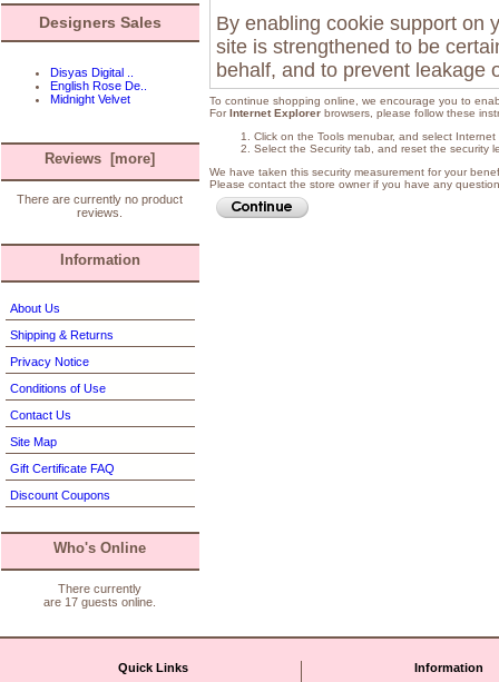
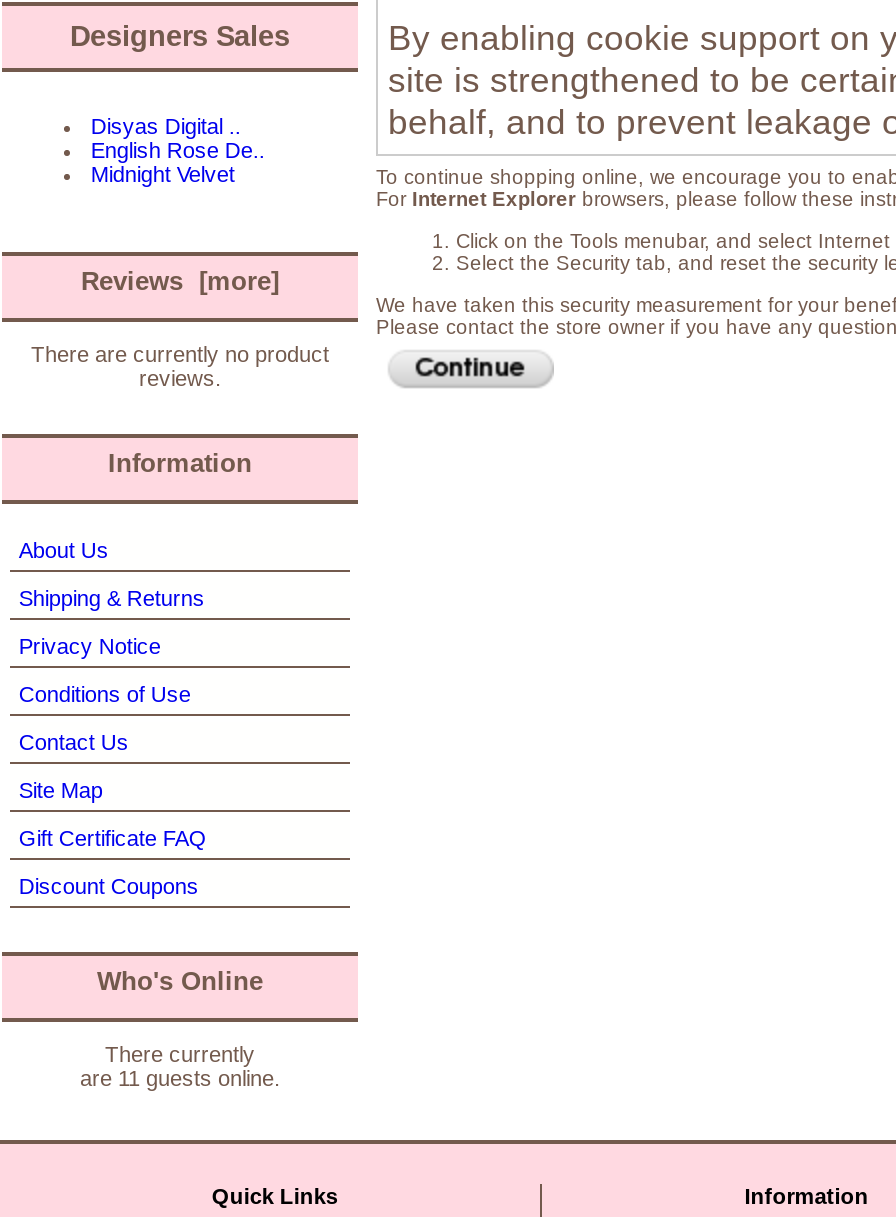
- are 17 guests online.
+ are 11 guests online.
